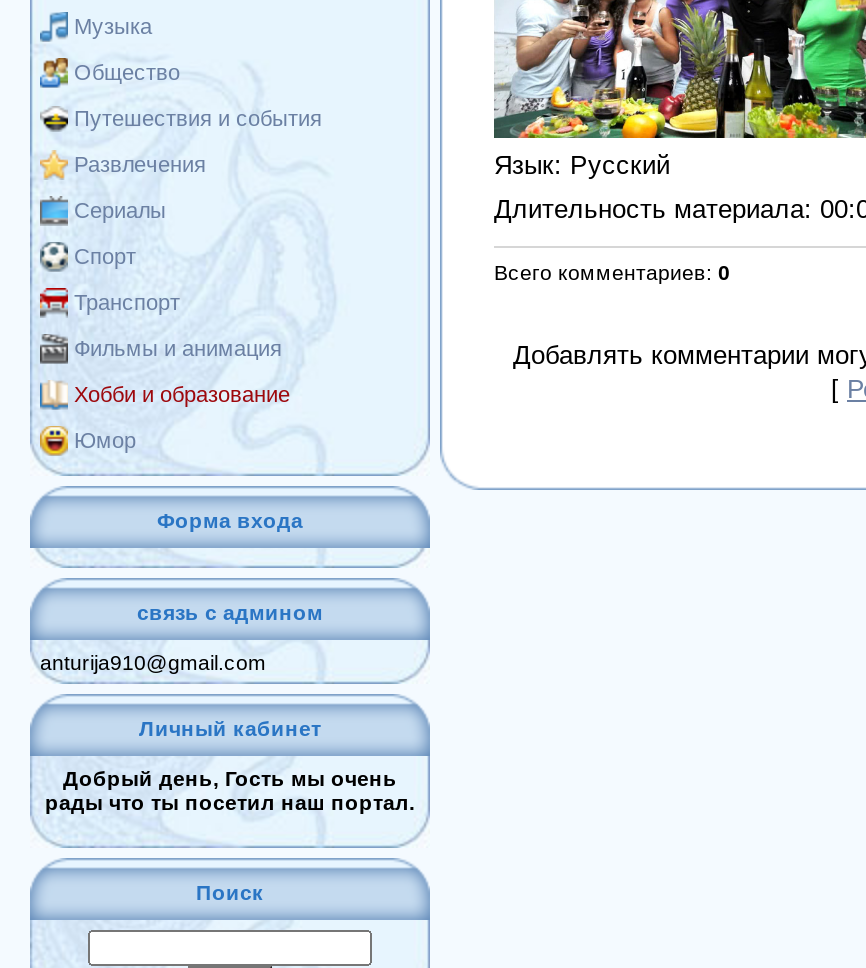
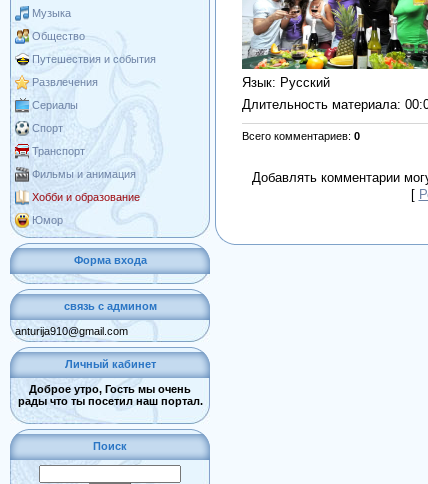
- Добрый день, Гость мы очень
+ Доброе утро, Гость мы очень
